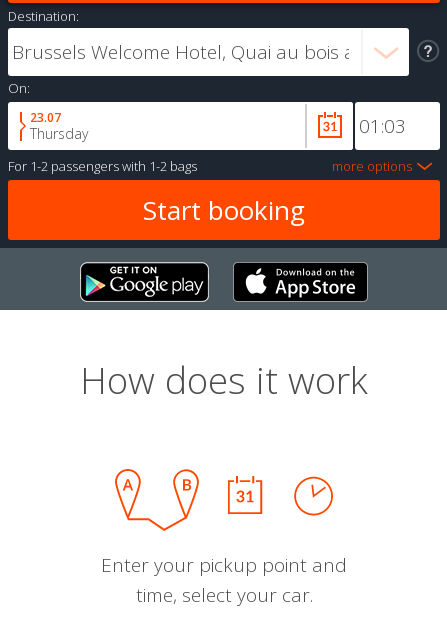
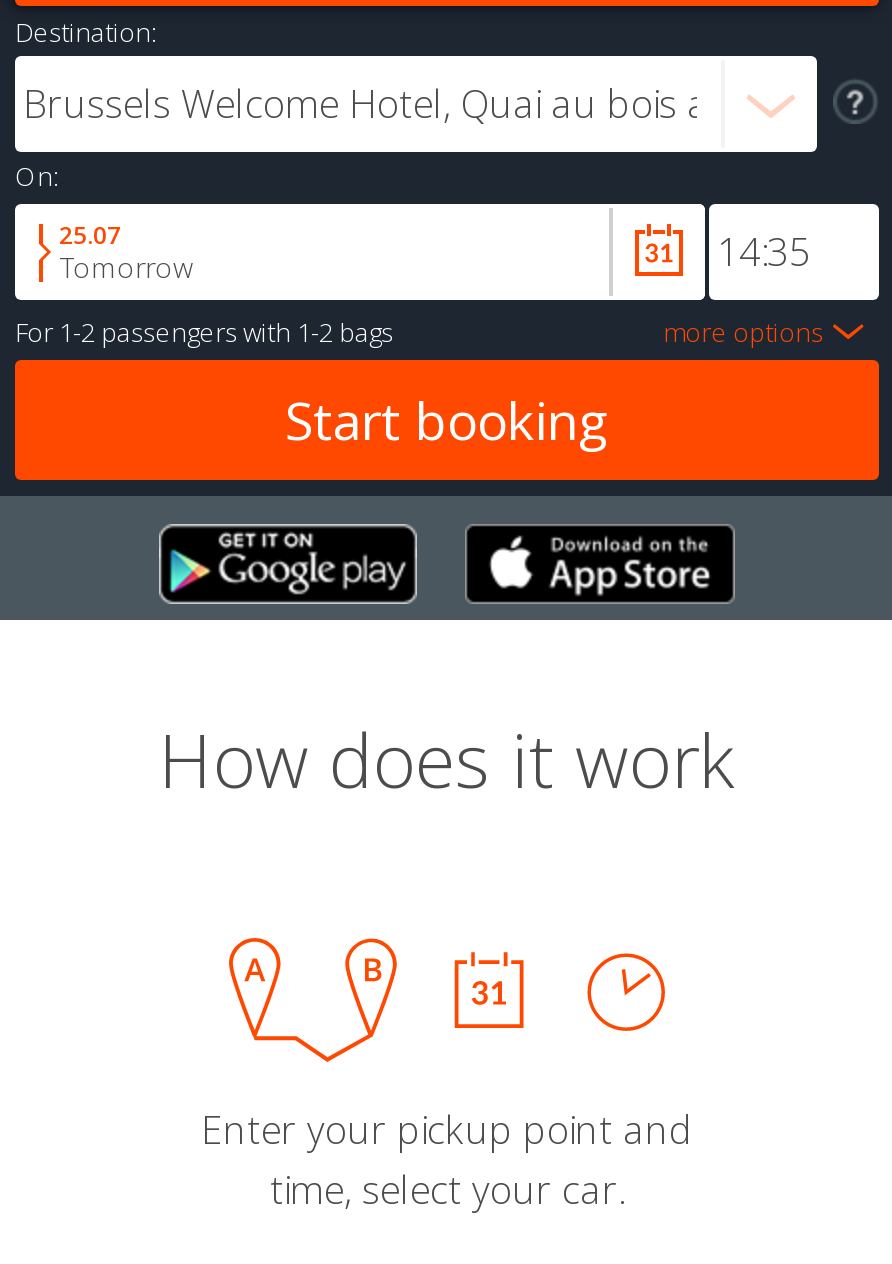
- 23.07
- Thursday
+ 25.07
+ Tomorrow
